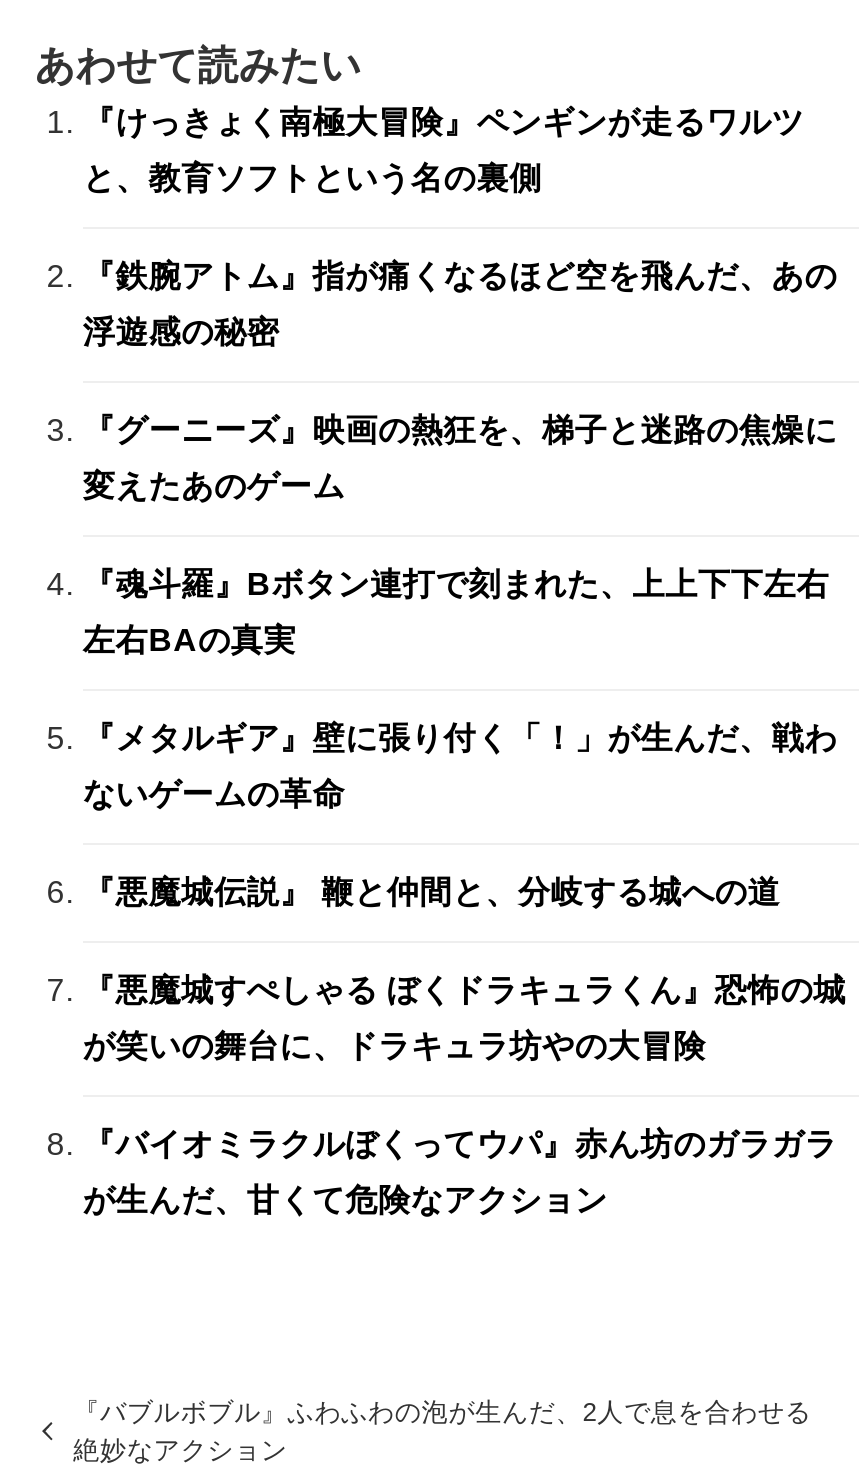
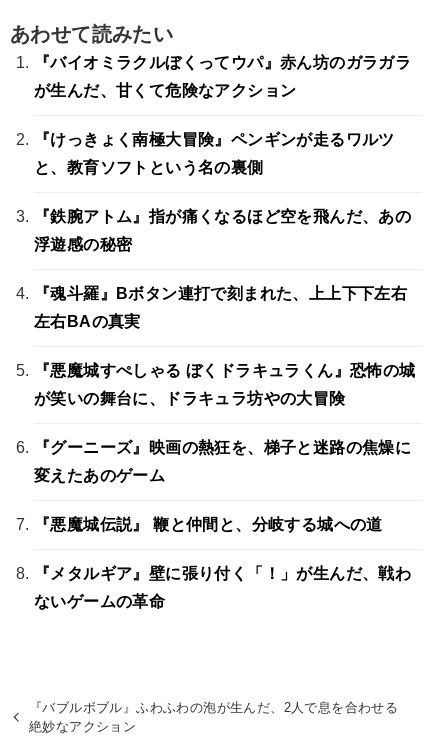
moved down: 『けっきょく南極大冒険』ペンギンが走るワルツ | と、教育ソフトという名の裏側 | 『鉄腕アトム』指が痛くなるほど空を飛んだ、あの | 浮遊感の秘密

moved down: 『グーニーズ』映画の熱狂を、梯子と迷路の焦燥に | 変えたあのゲーム

moved down: 『悪魔城伝説』 鞭と仲間と、分岐する城への道 | 『メタルギア』壁に張り付く「！」が生んだ、戦わ | ないゲームの革命

moved up: 『悪魔城すぺしゃる ぼくドラキュラくん』恐怖の城 | が笑いの舞台に、ドラキュラ坊やの大冒険

moved up: 『バイオミラクルぼくってウパ』赤ん坊のガラガラ | が生んだ、甘くて危険なアクション
